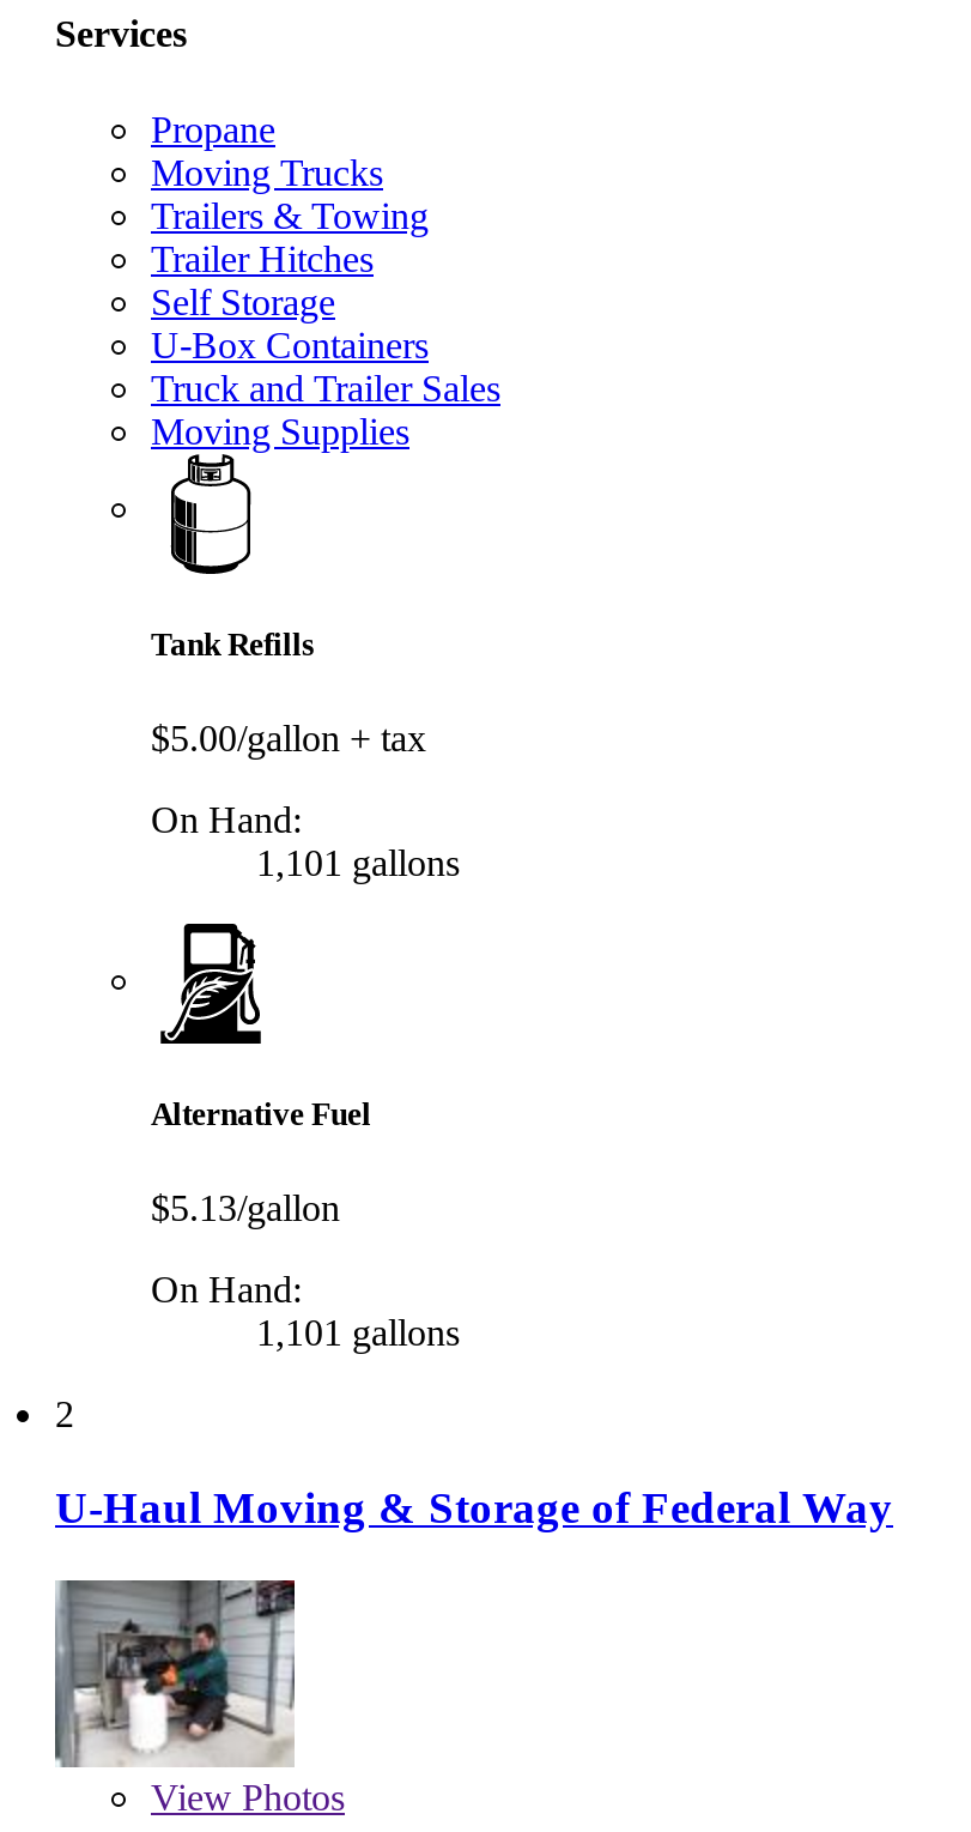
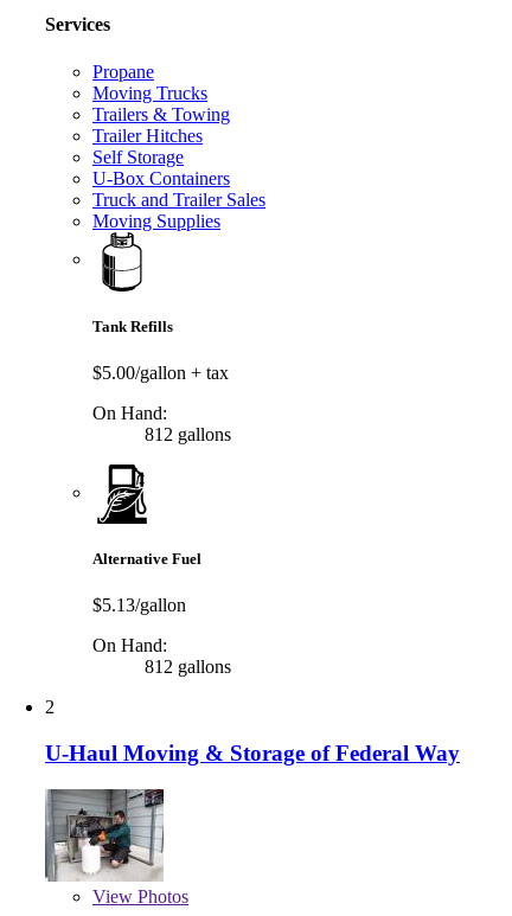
- 1,101 gallons
+ 812 gallons

- 1,101 gallons
+ 812 gallons
